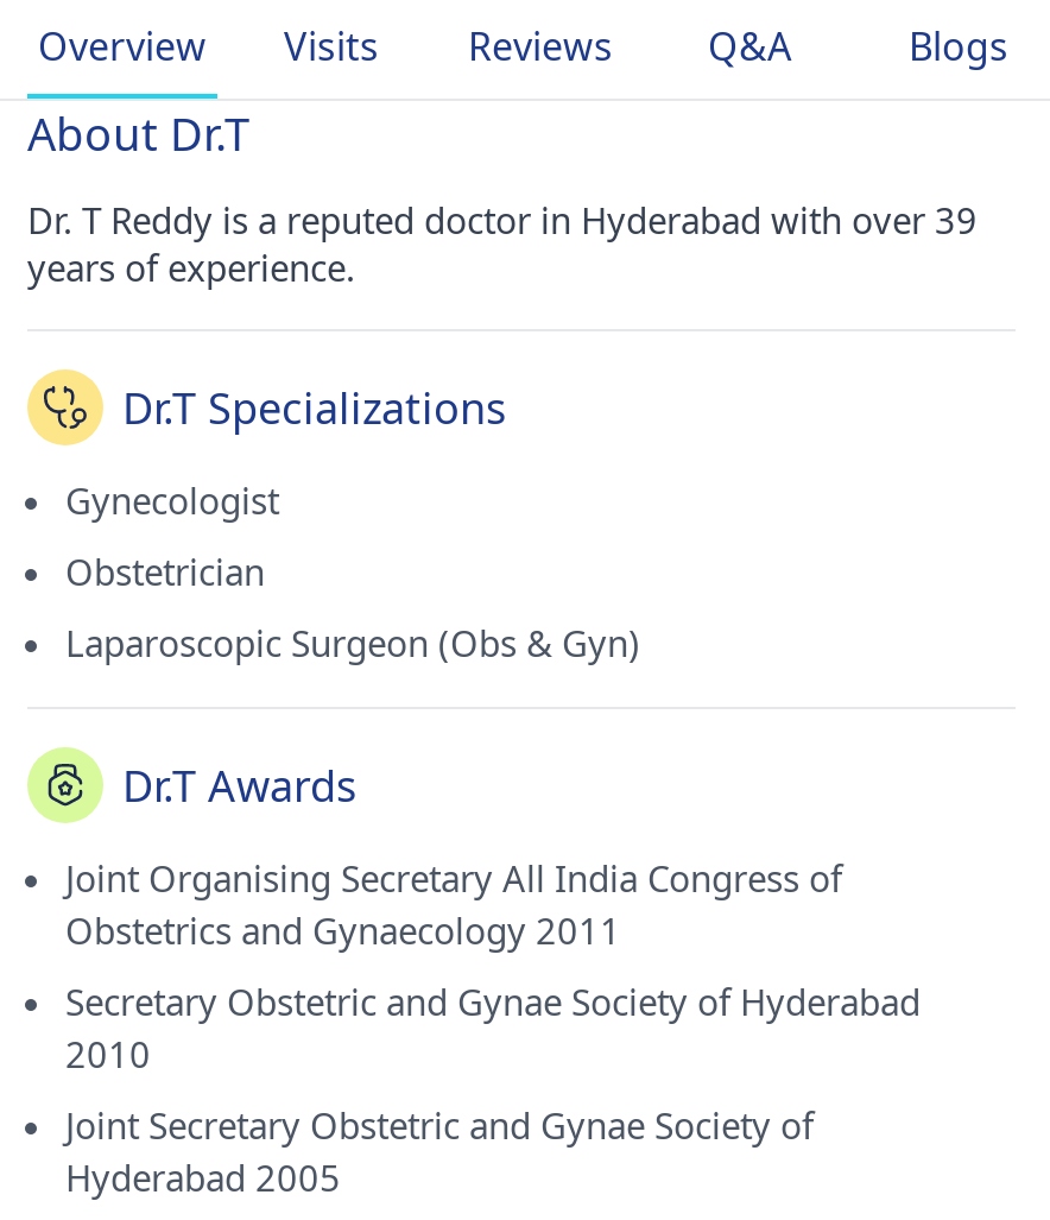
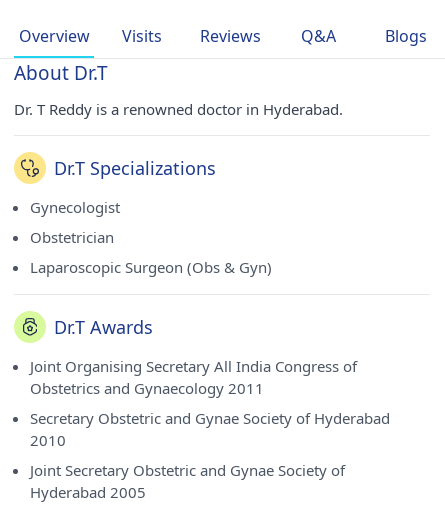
- Dr. T Reddy is a reputed doctor in Hyderabad with over 39
- years of experience.
+ Dr. T Reddy is a renowned doctor in Hyderabad.
